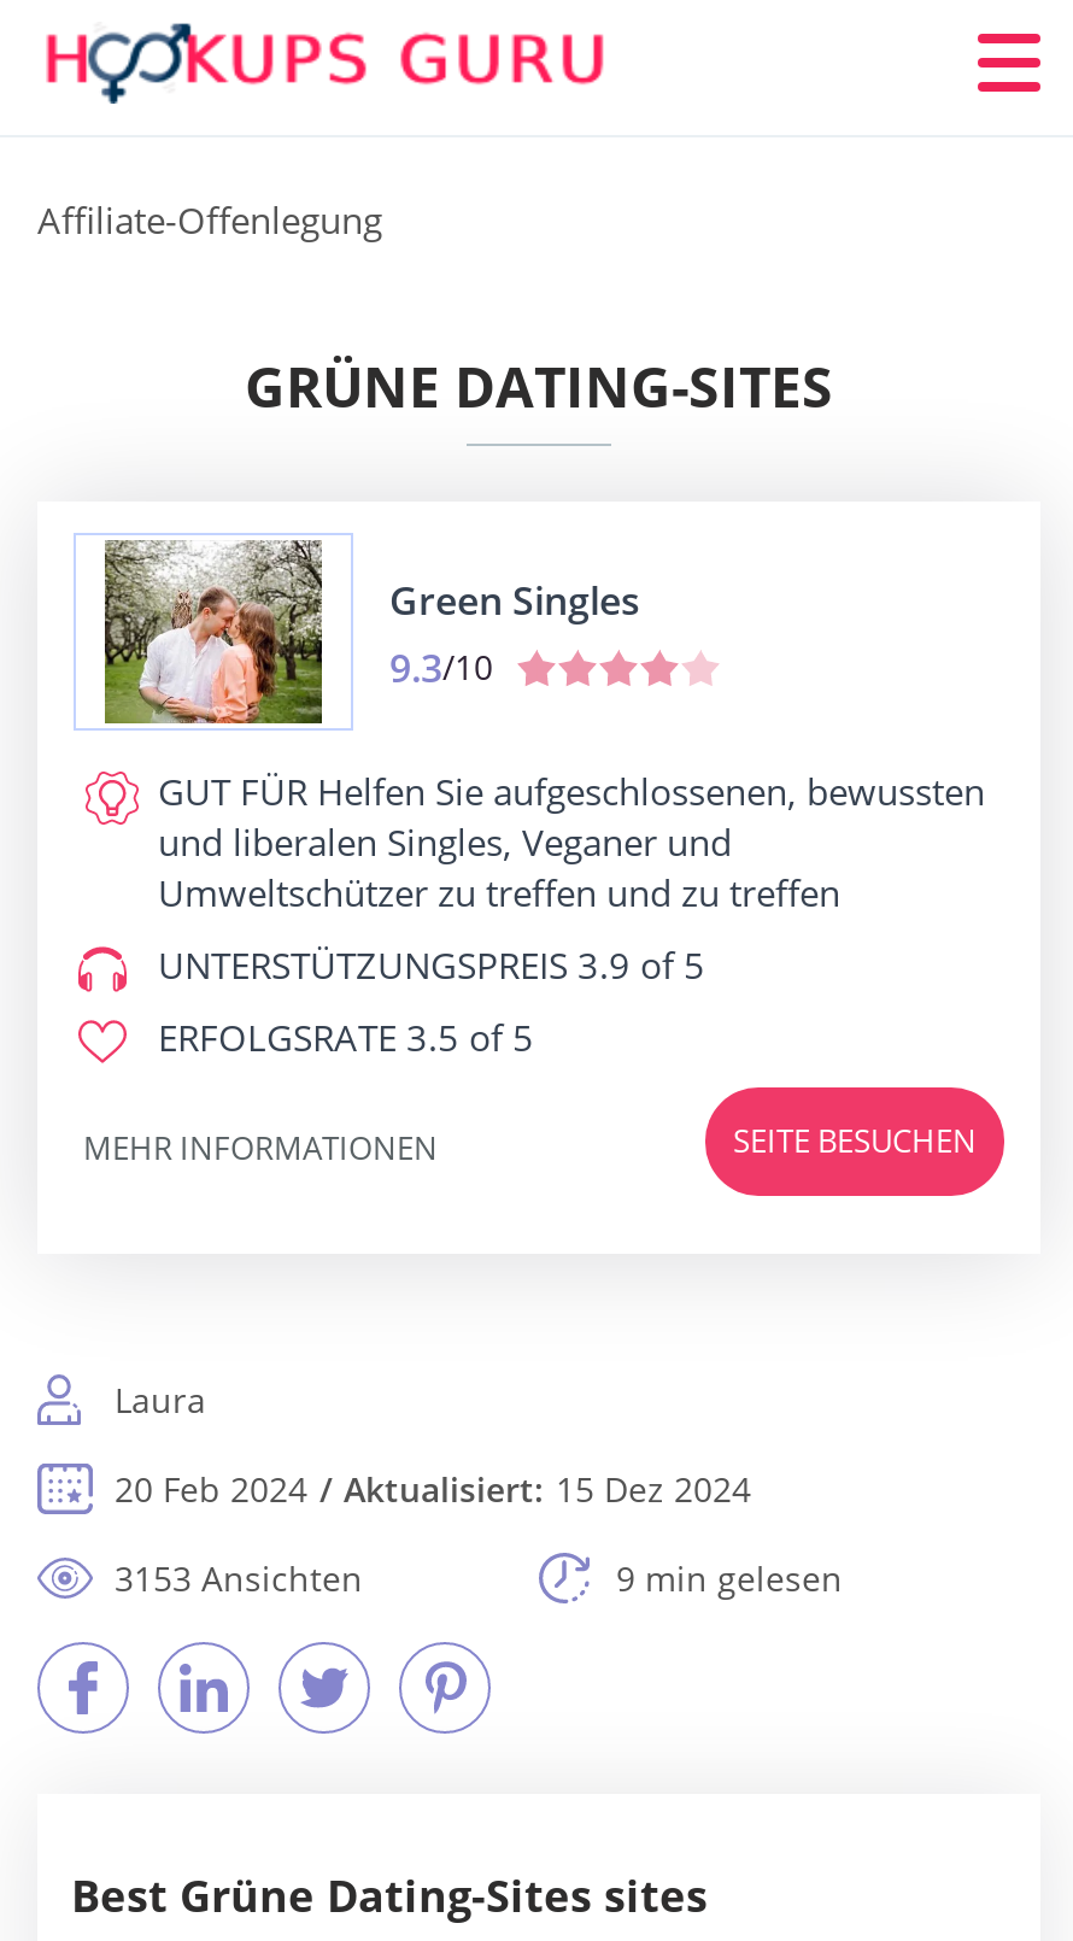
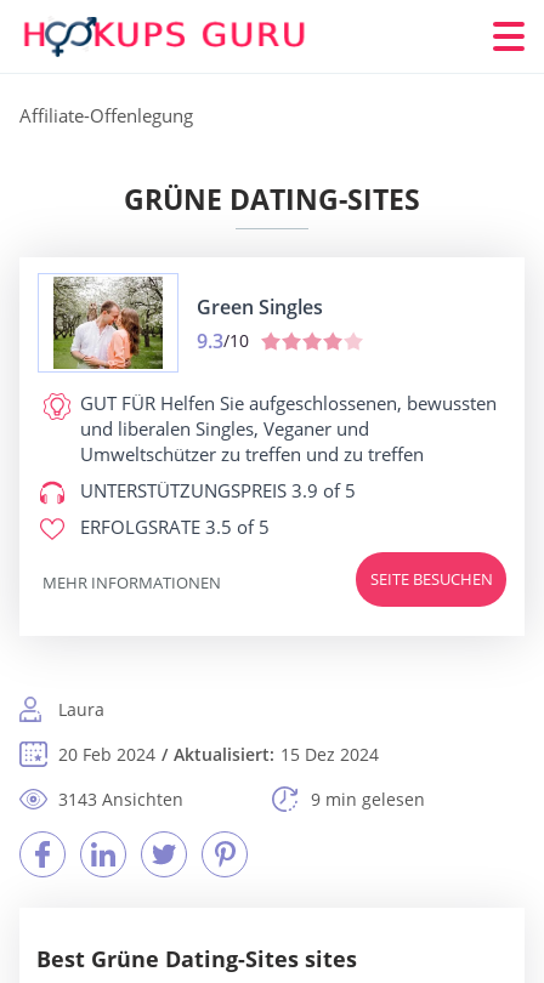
- 3153 Ansichten
+ 3143 Ansichten
